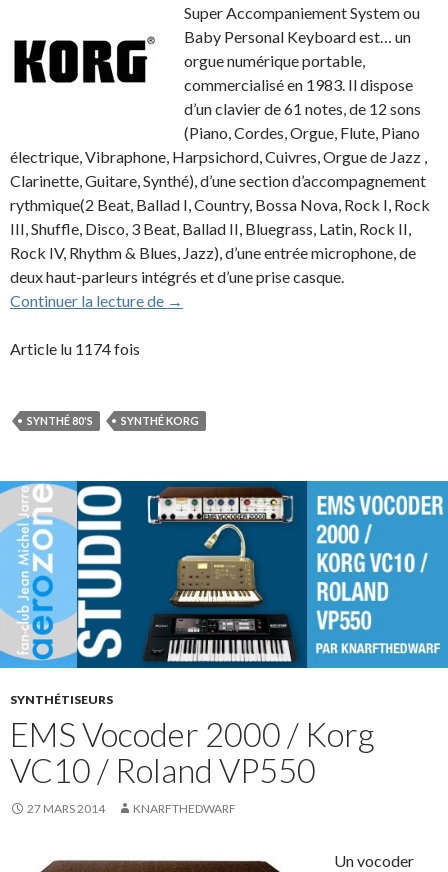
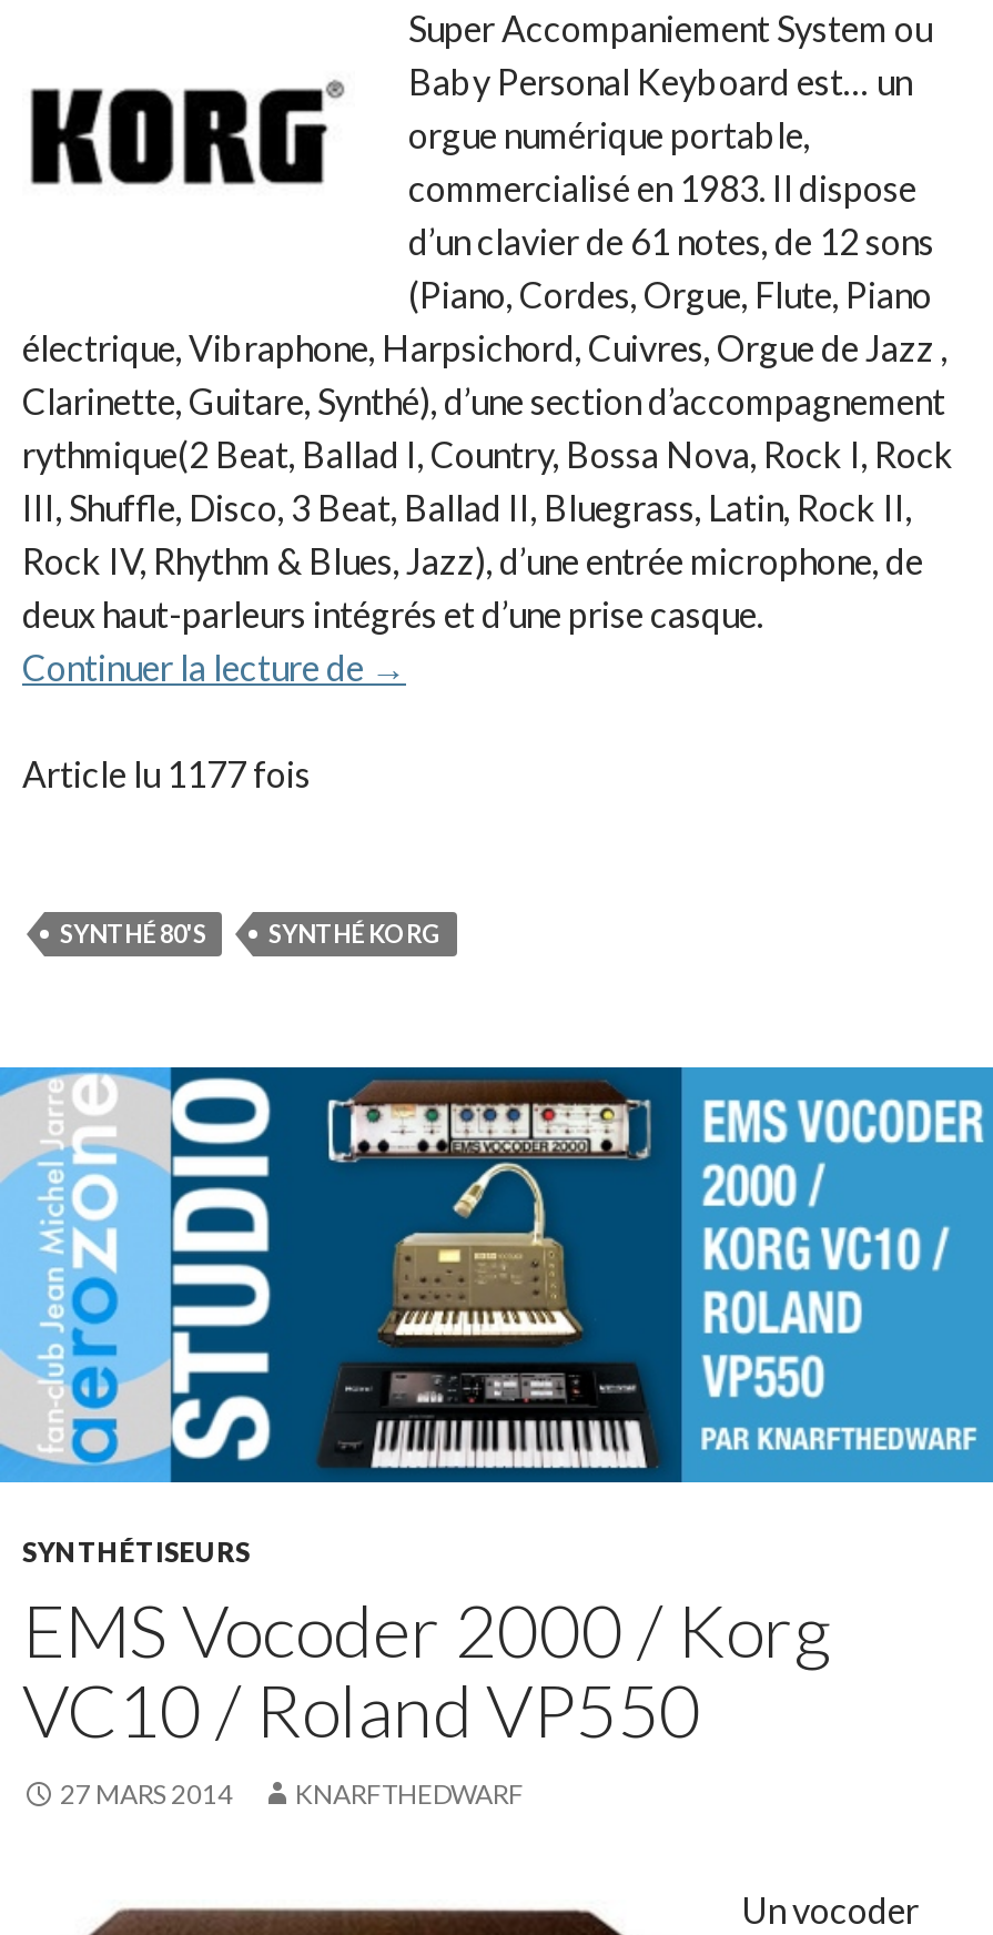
- Article lu 1174 fois
+ Article lu 1177 fois
